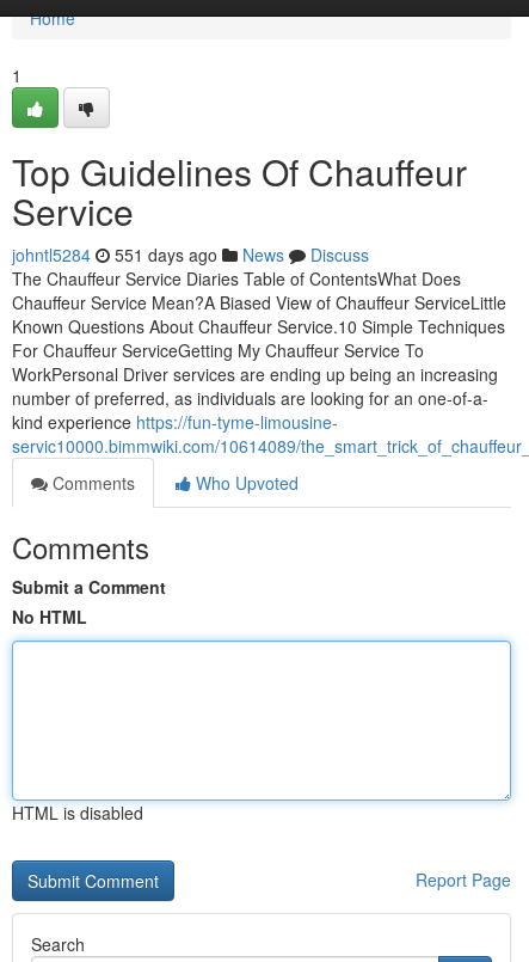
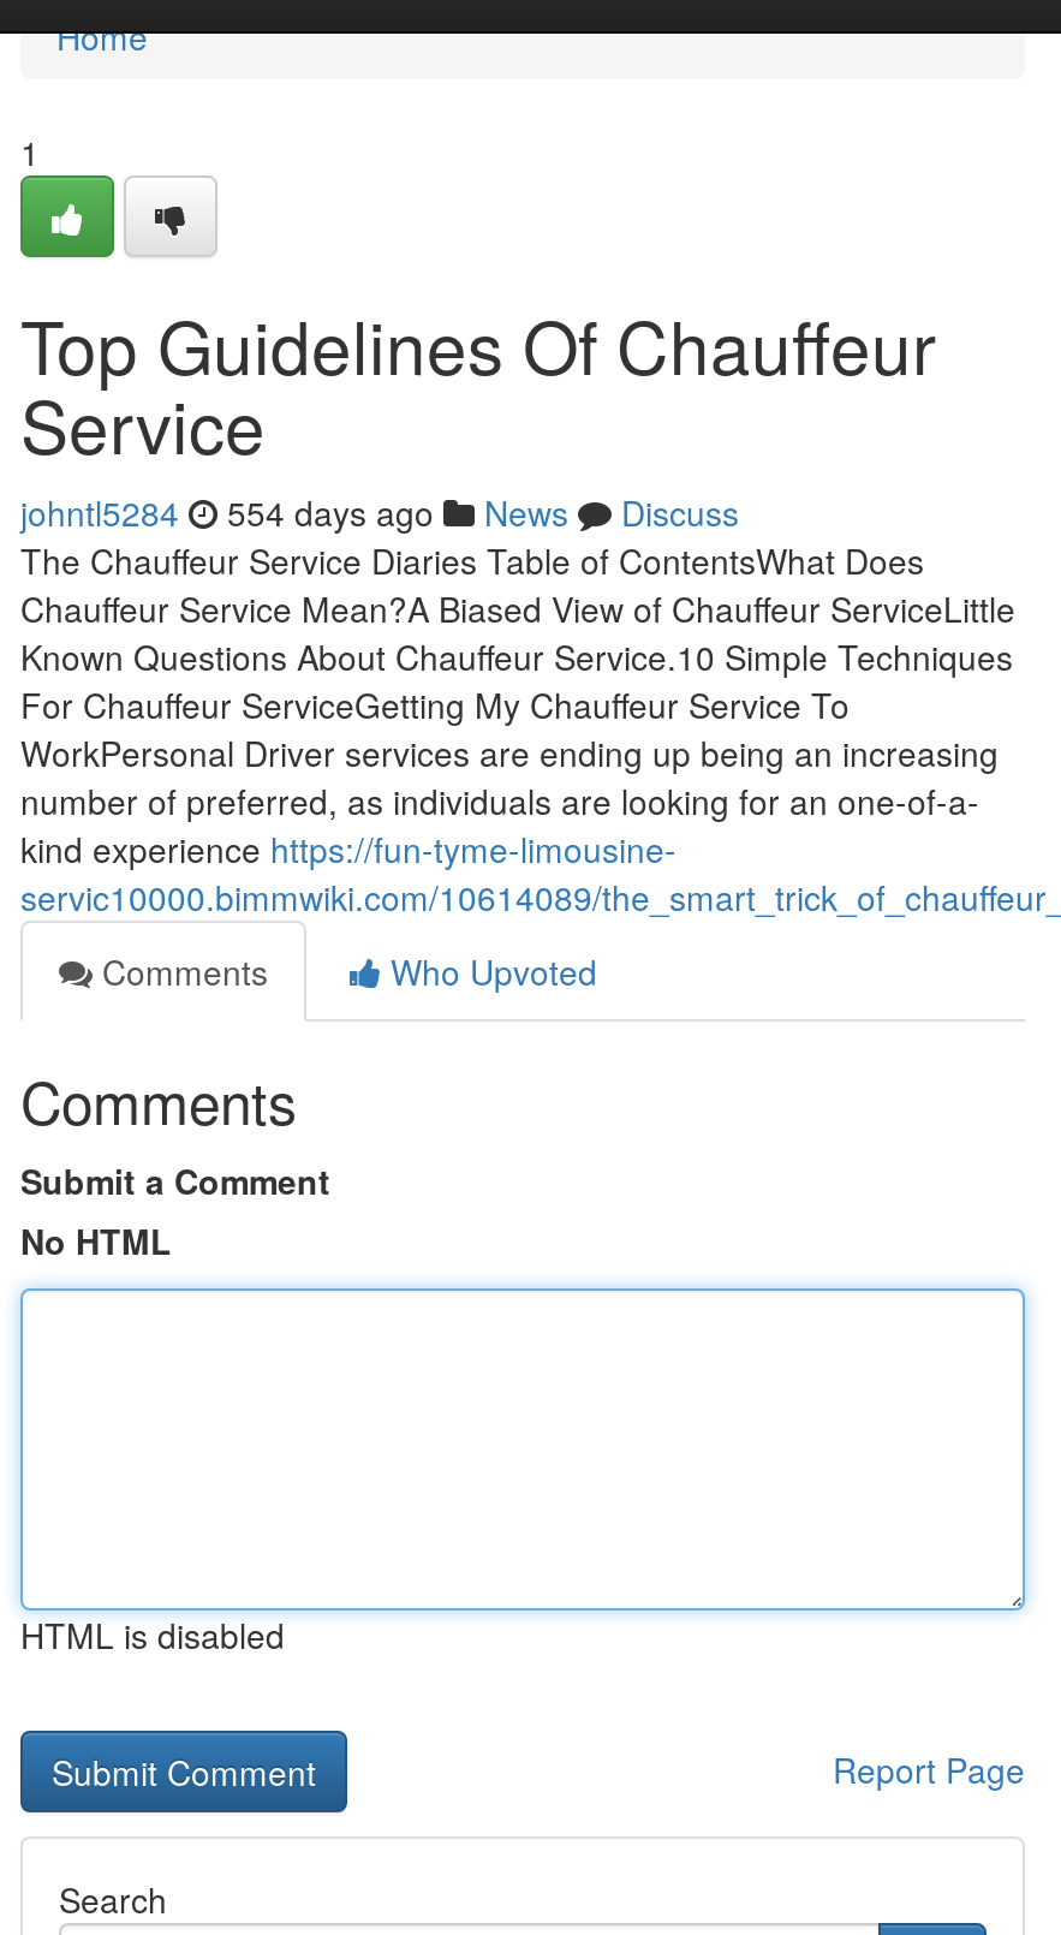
- johntl5284 551 days ago News Discuss
+ johntl5284 554 days ago News Discuss
